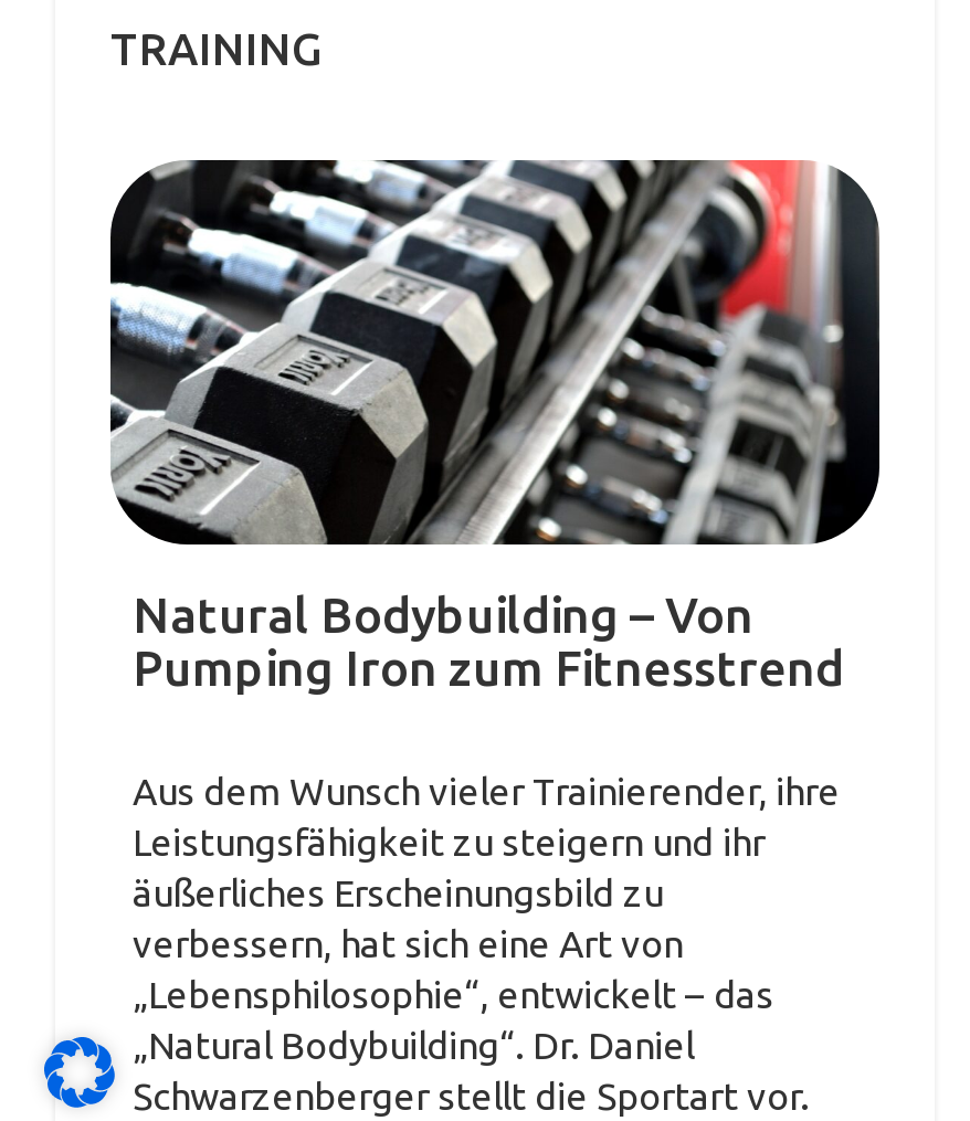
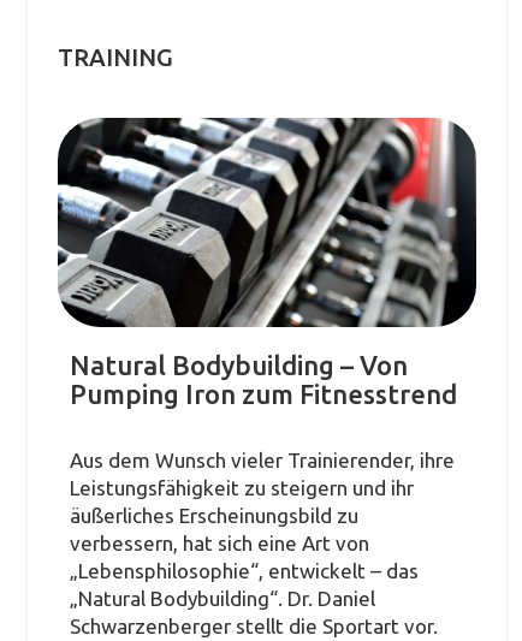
- [image]
